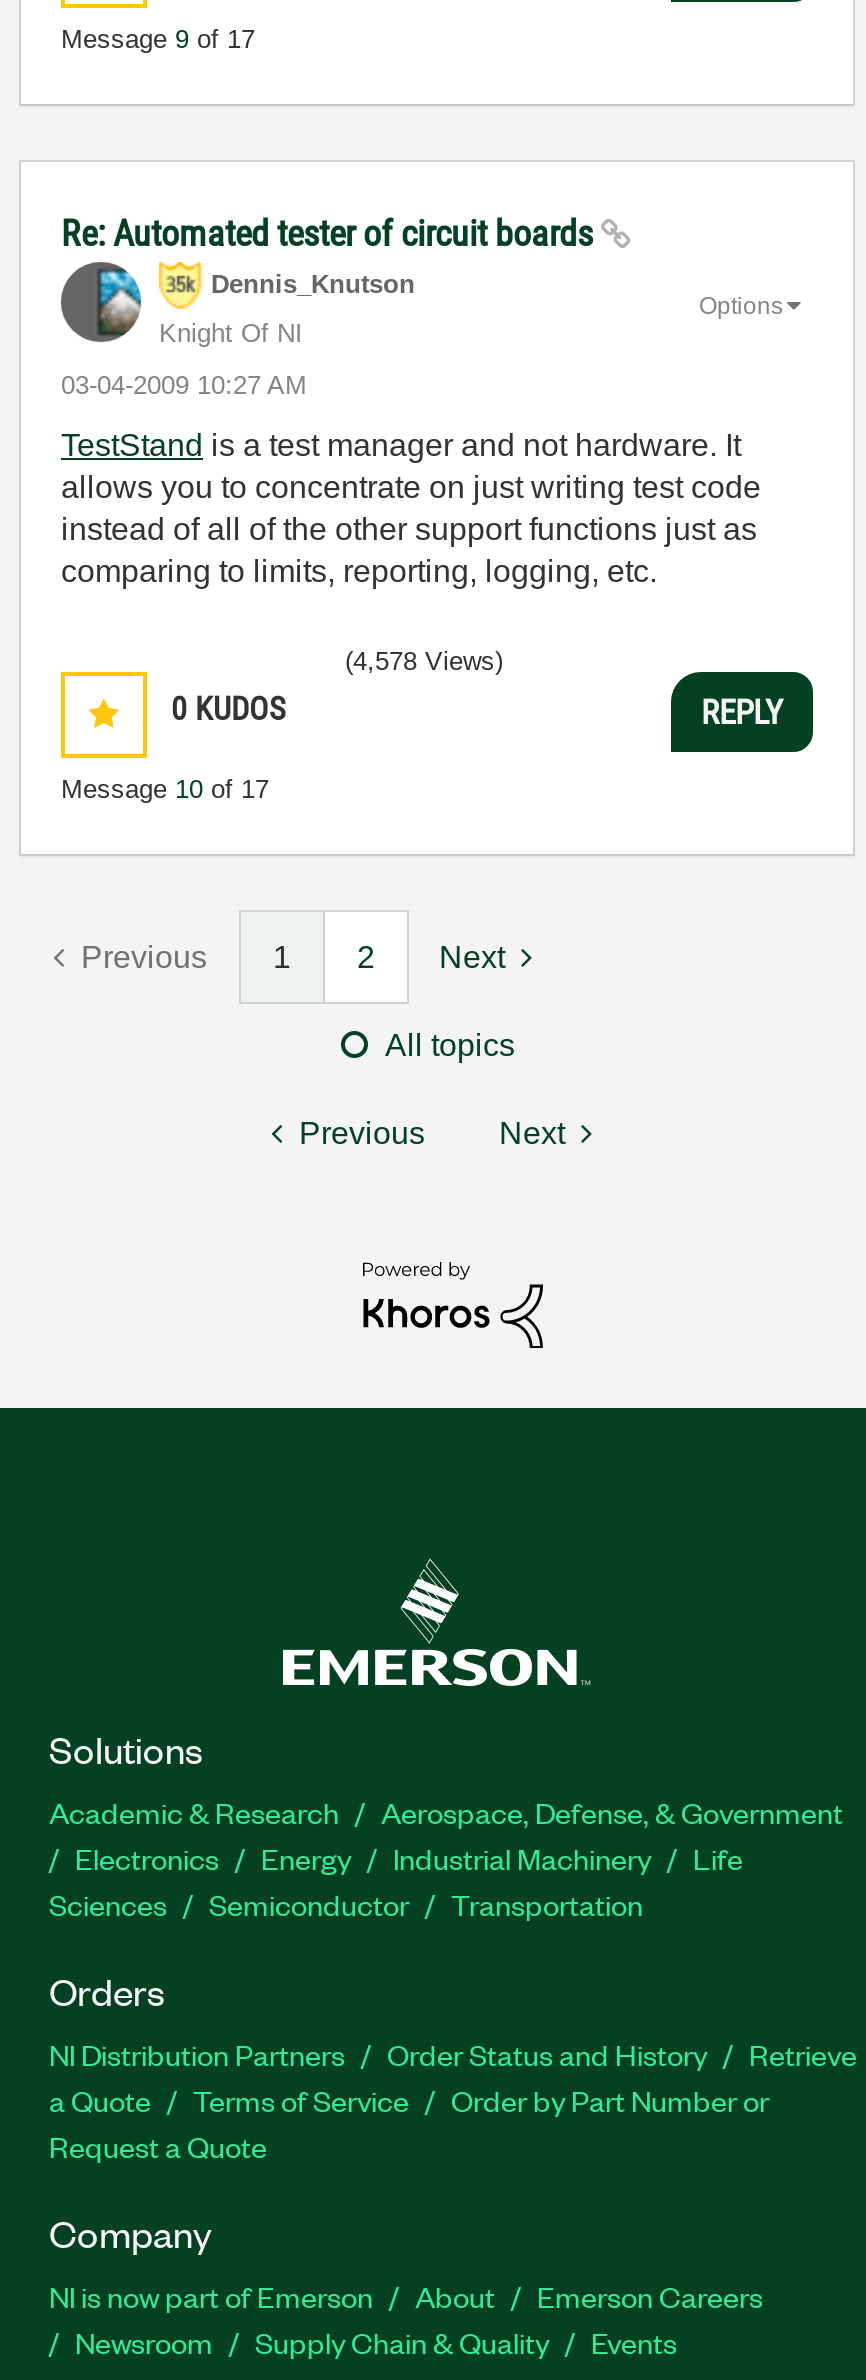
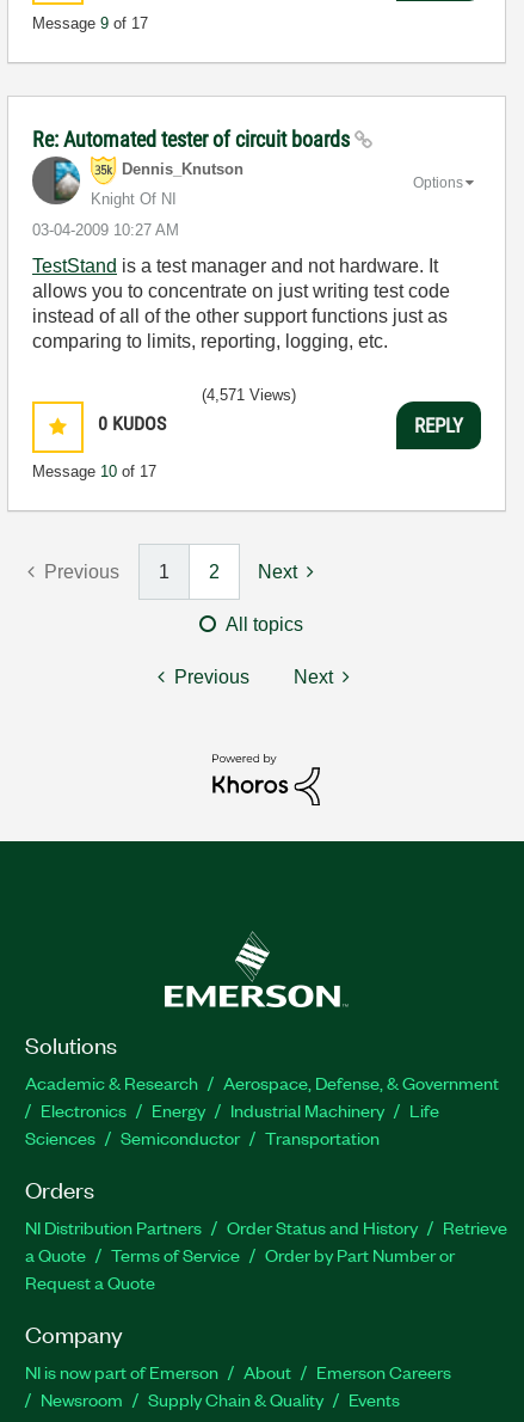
- (4,578 Views)
+ (4,571 Views)
